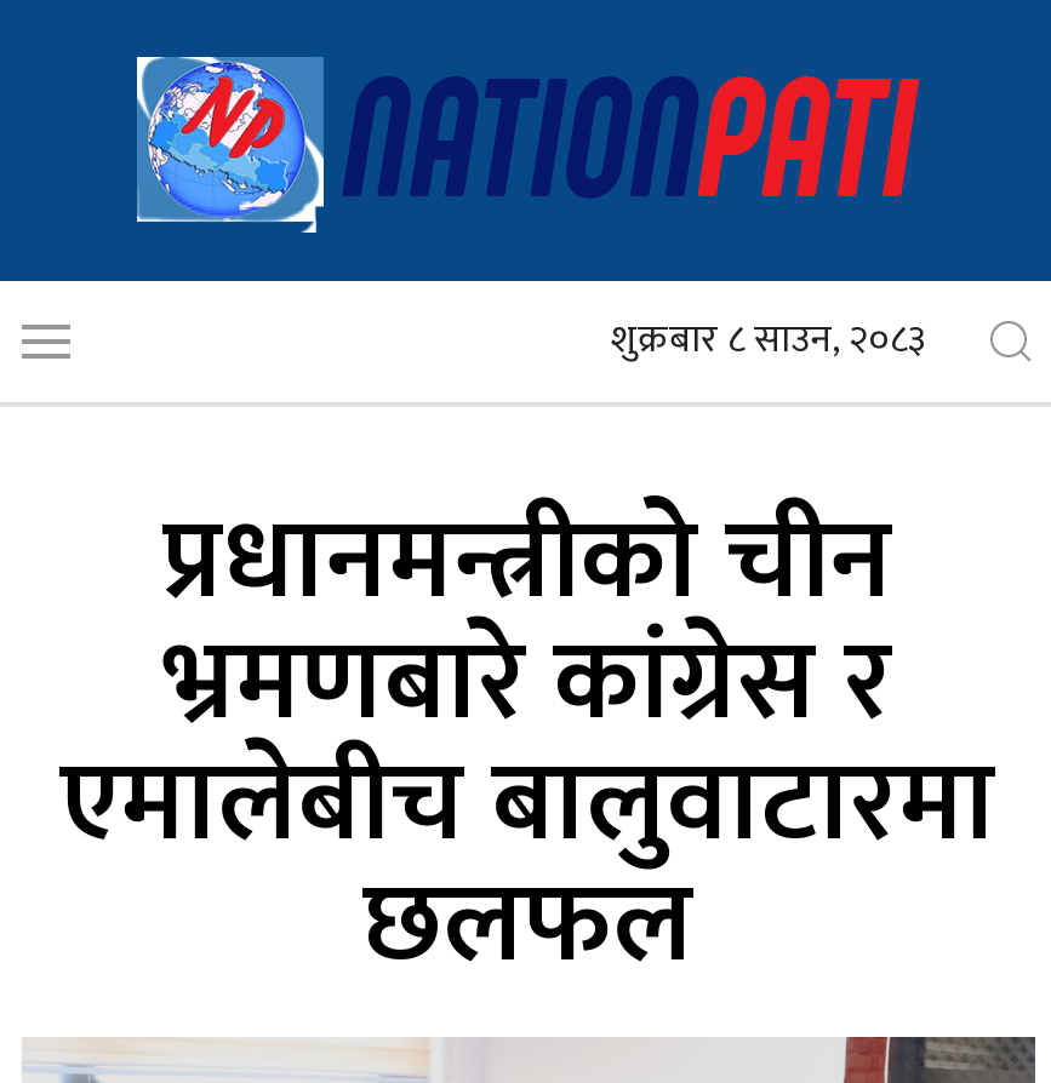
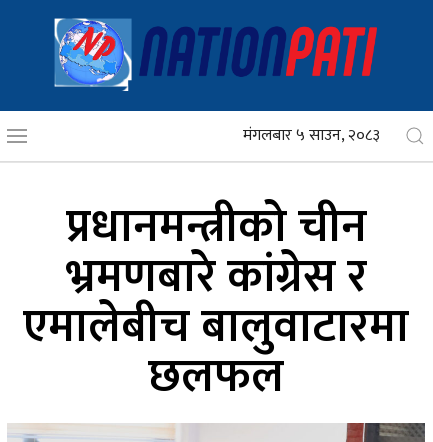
- शुक्रबार ८ साउन, २०८३
+ मंगलबार ५ साउन, २०८३
